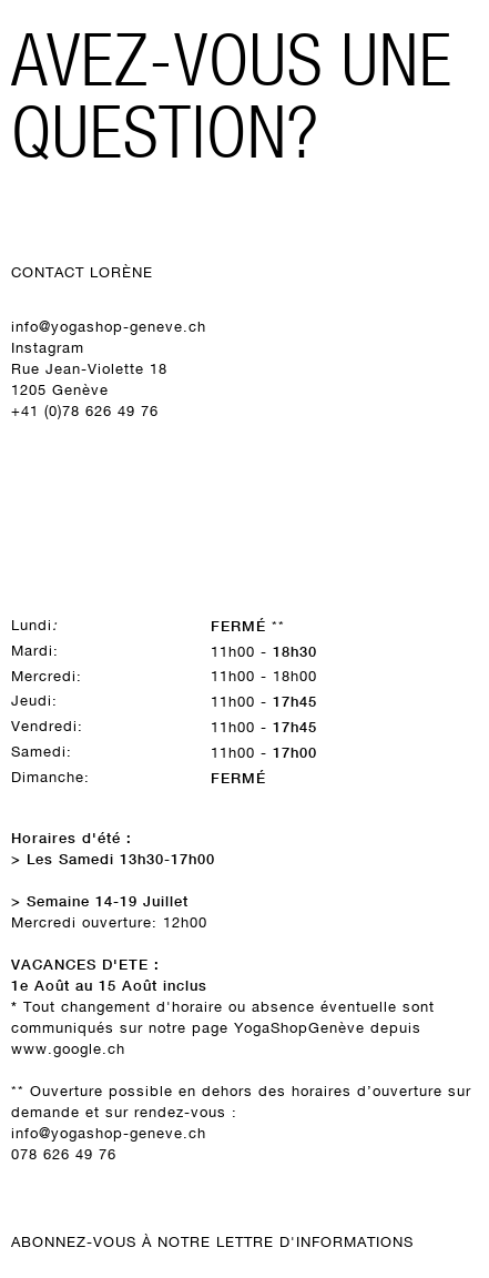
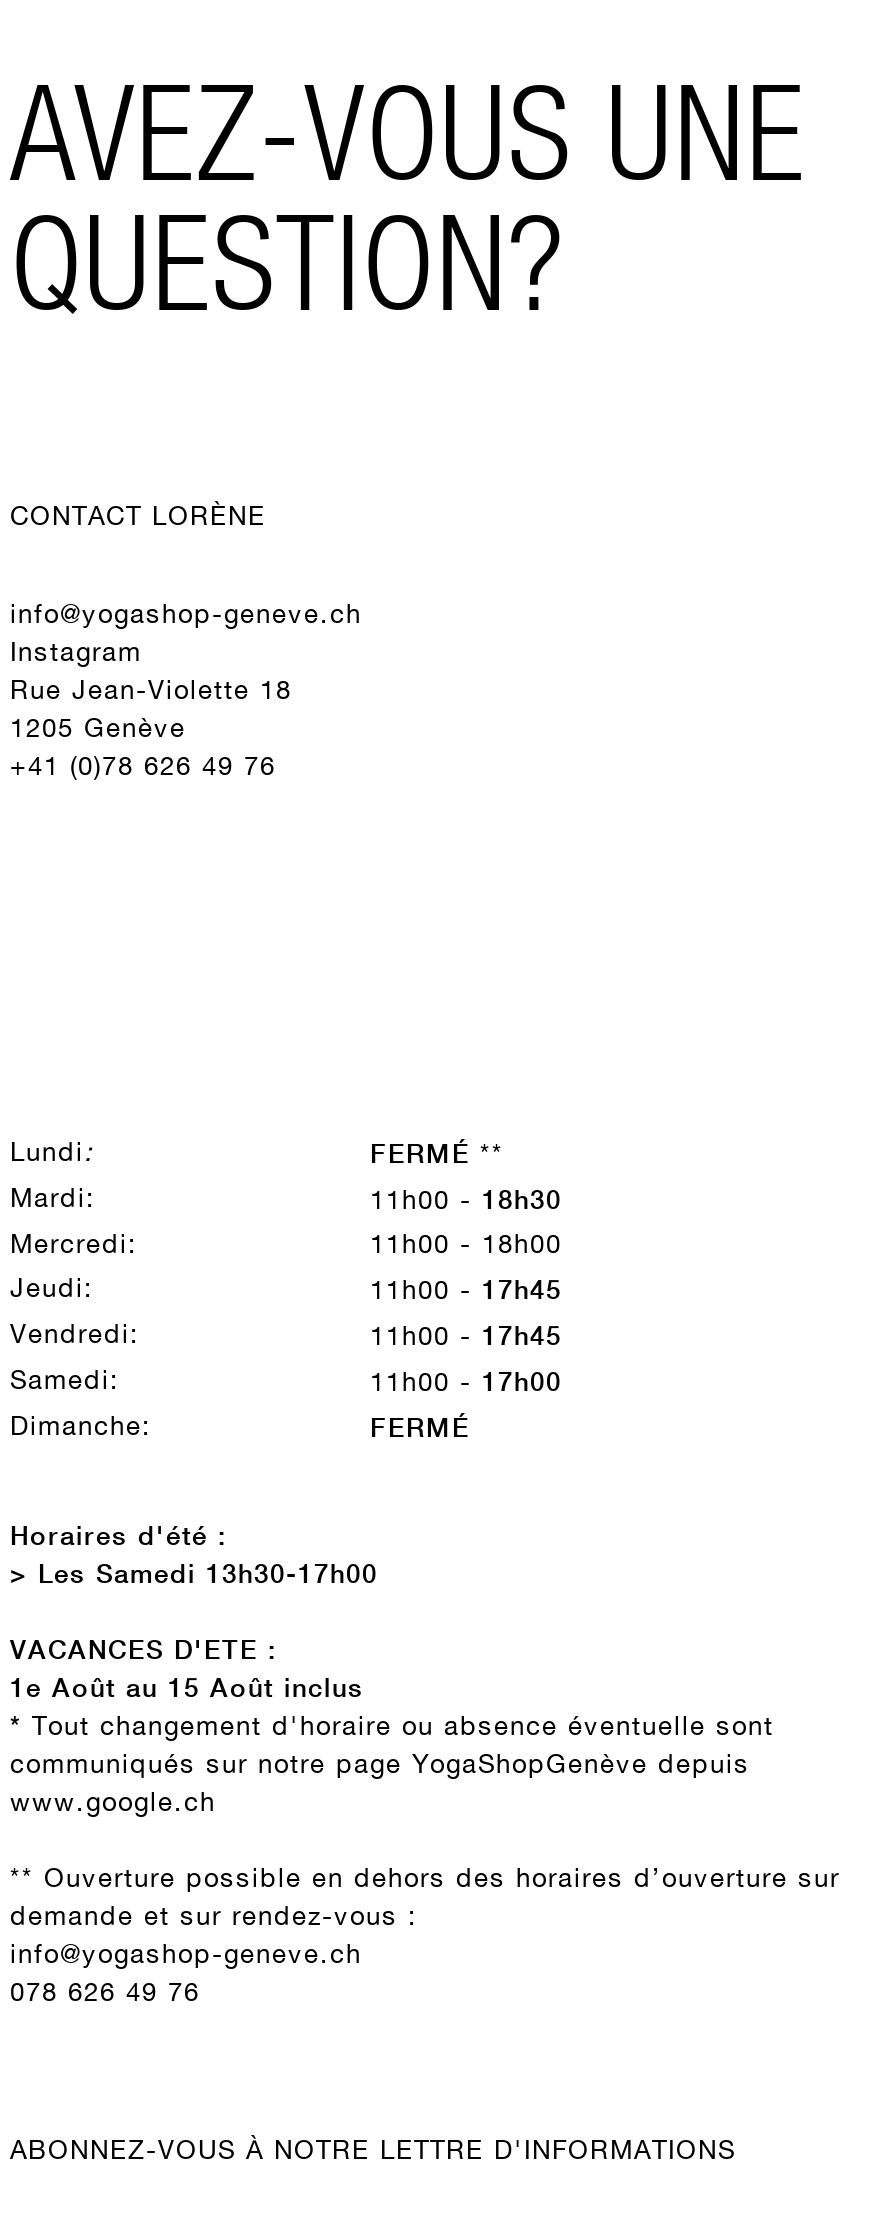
- > Semaine 14-19 Juillet
- Mercredi ouverture: 12h00
